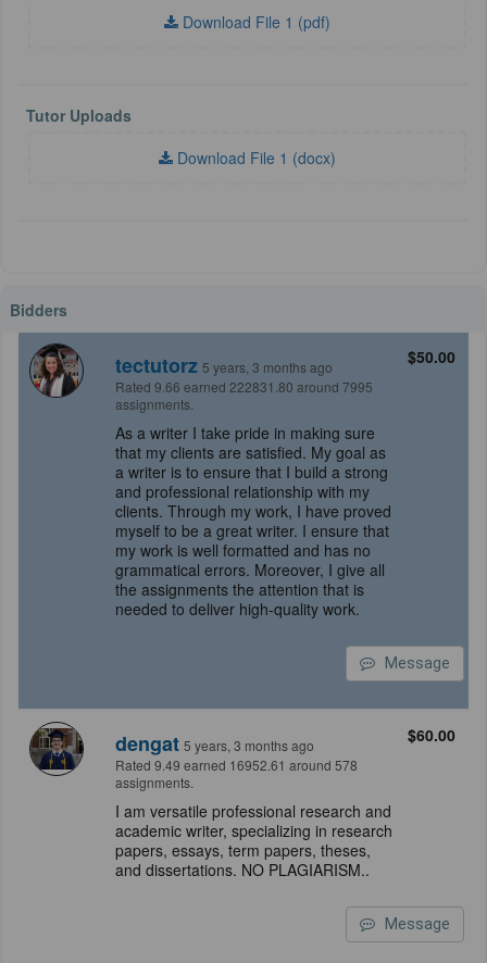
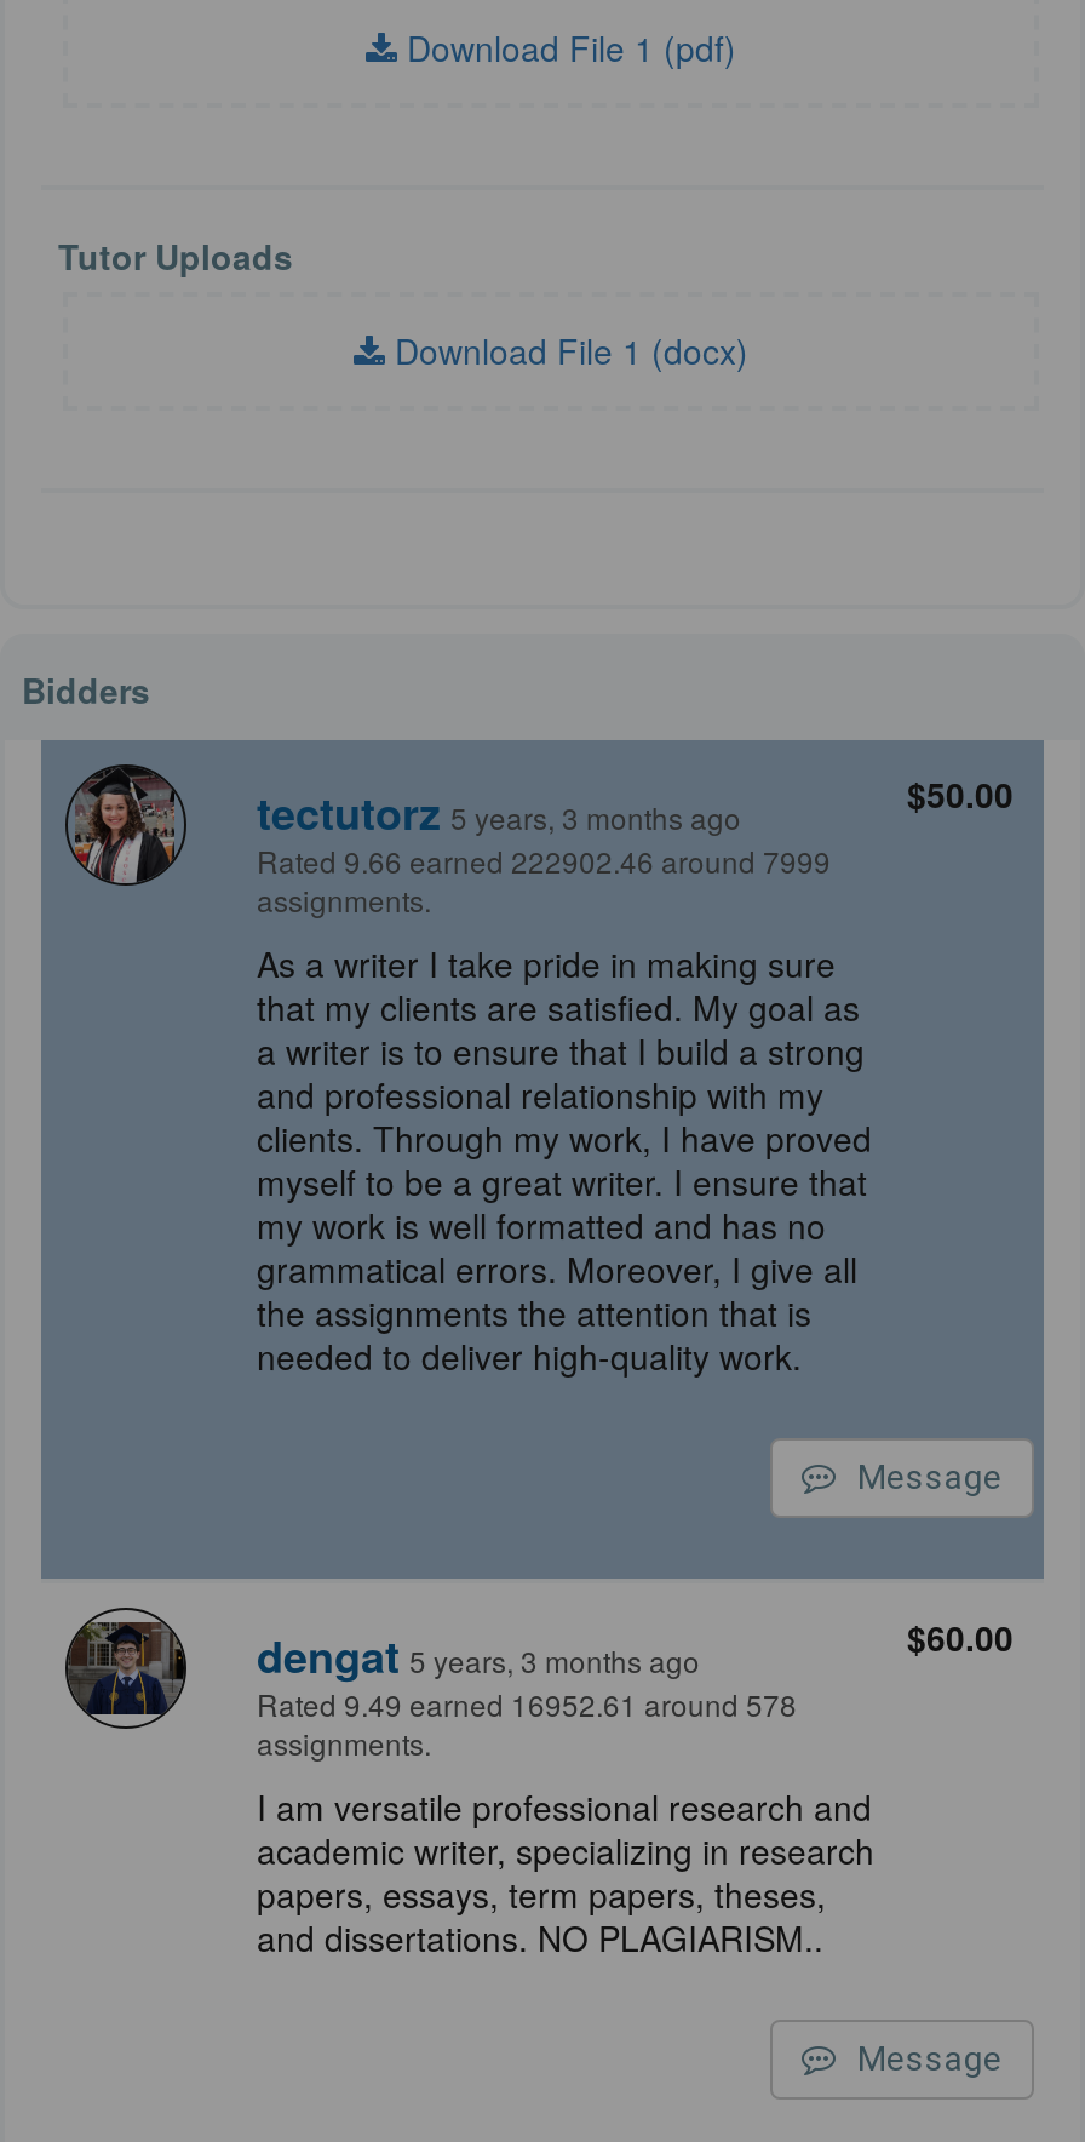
- Rated 9.66 earned 222831.80 around 7995
+ Rated 9.66 earned 222902.46 around 7999
